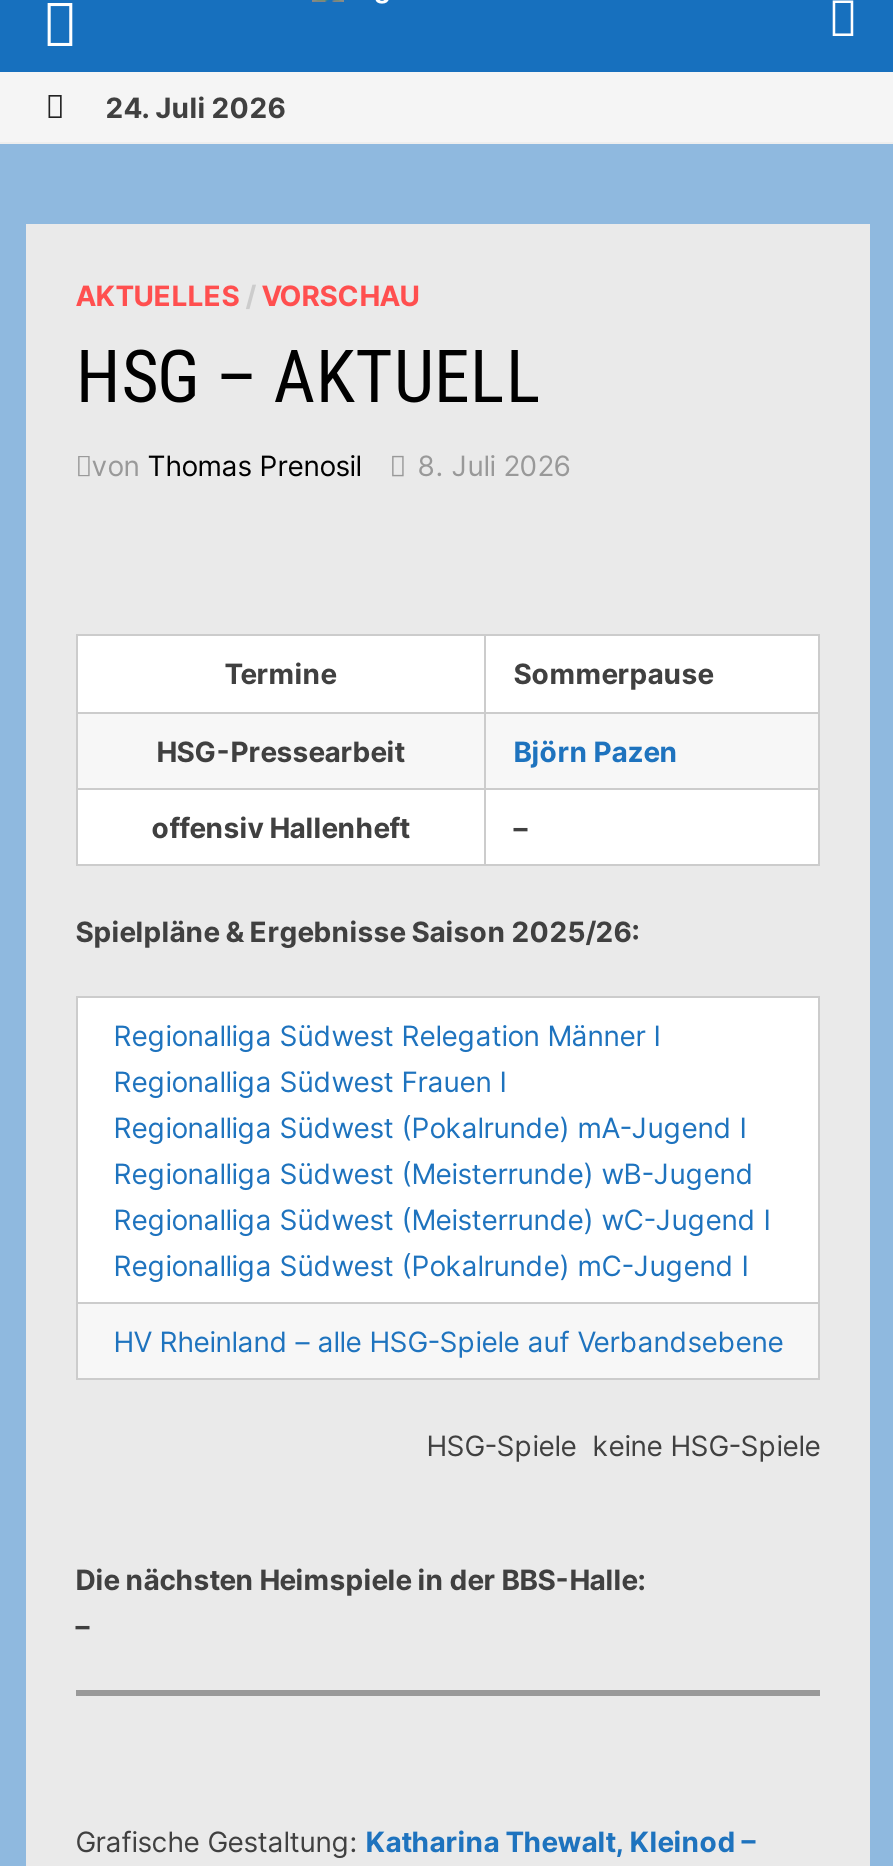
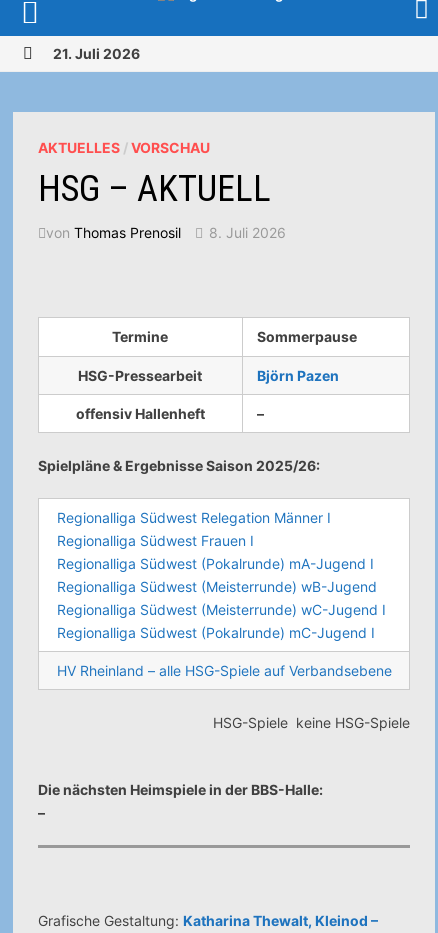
- 24. Juli 2026
+ 21. Juli 2026
